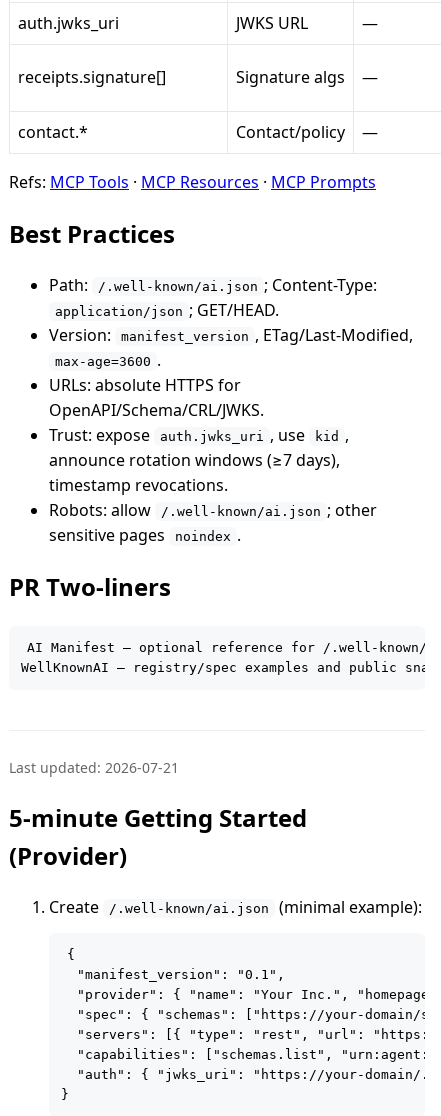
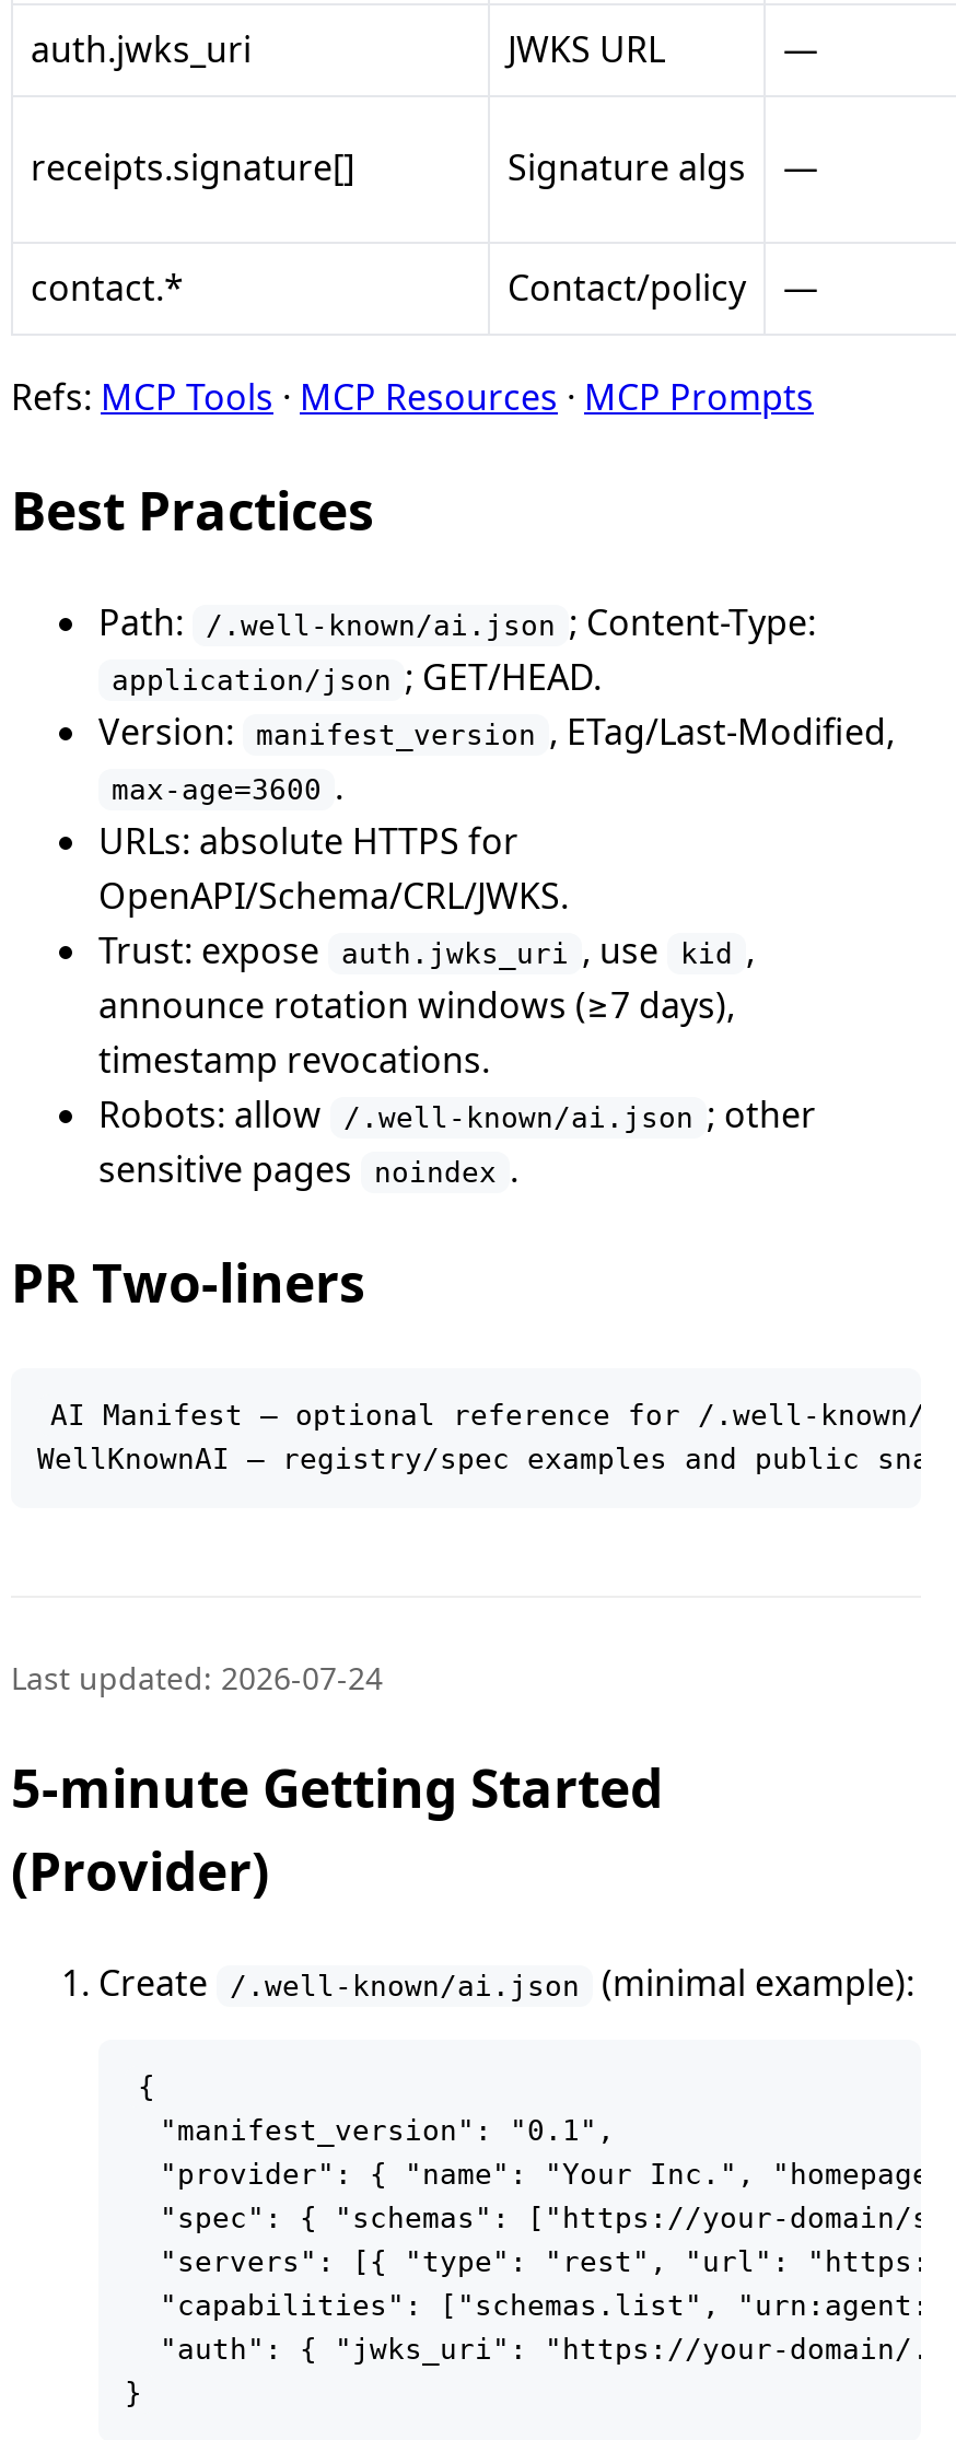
- Last updated: 2026-07-21
+ Last updated: 2026-07-24
